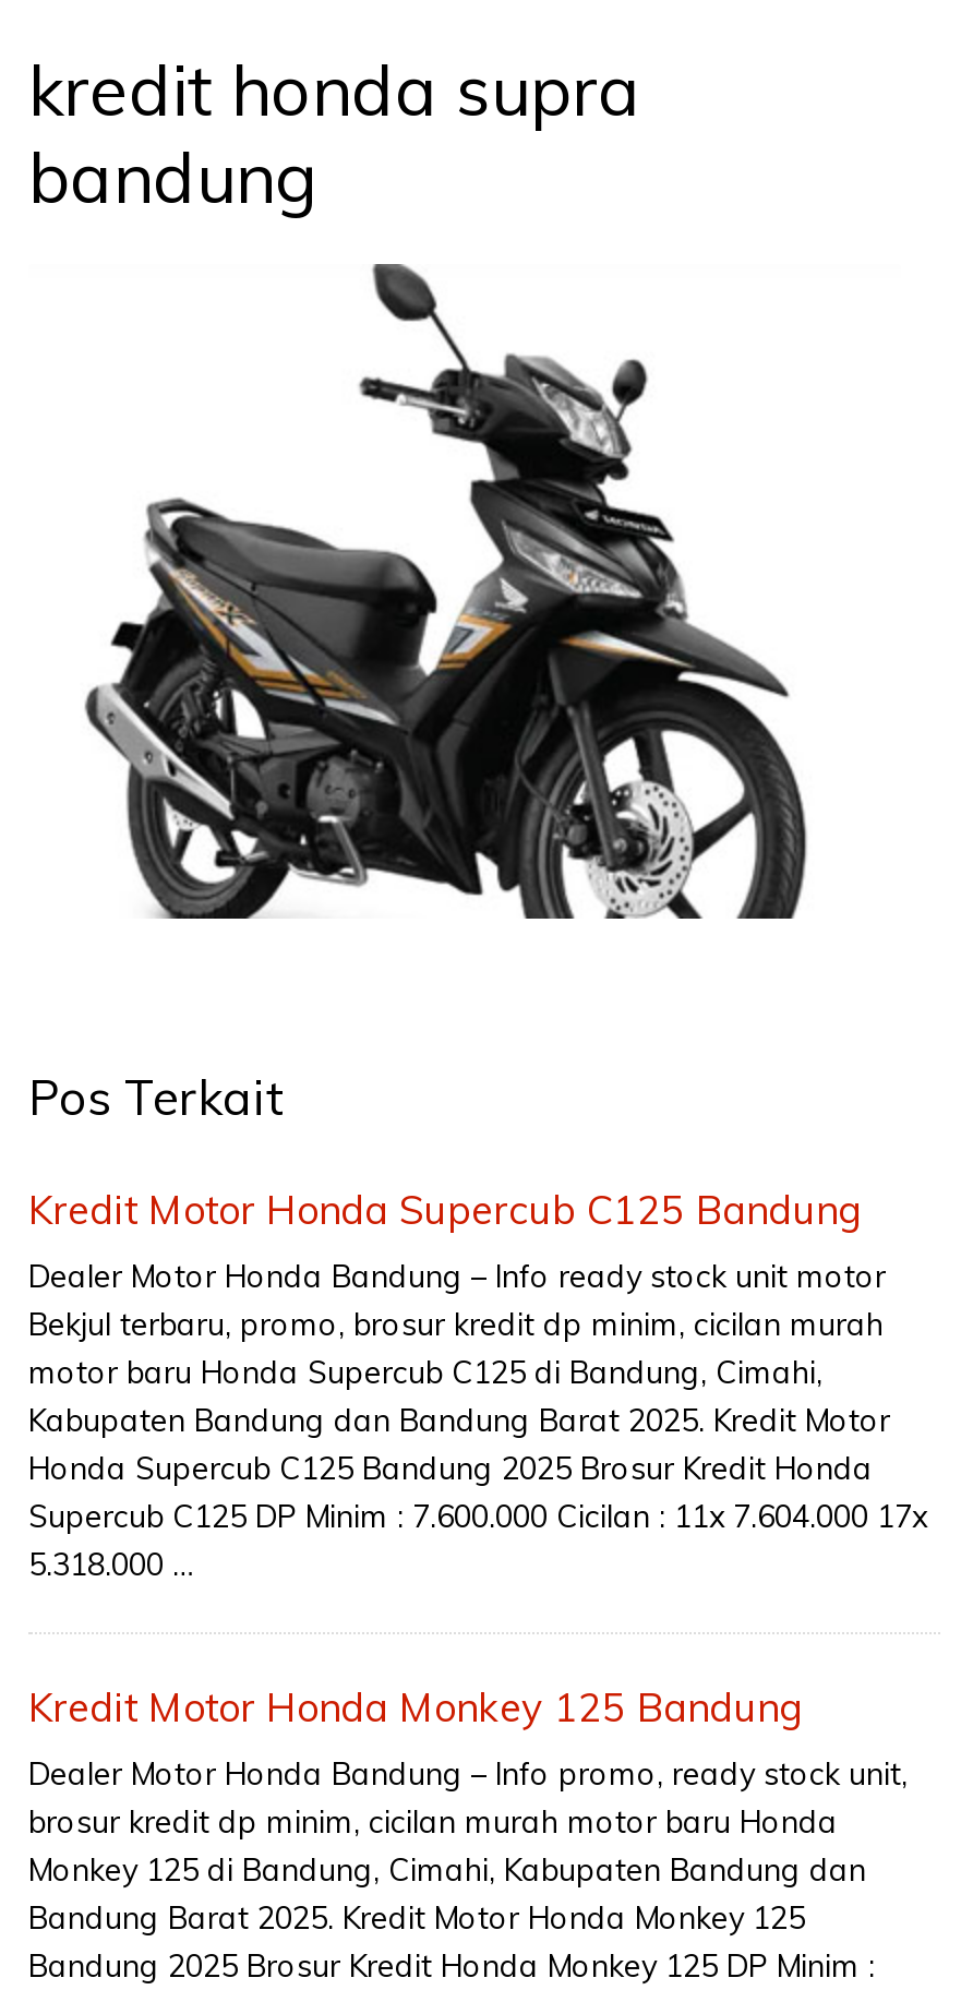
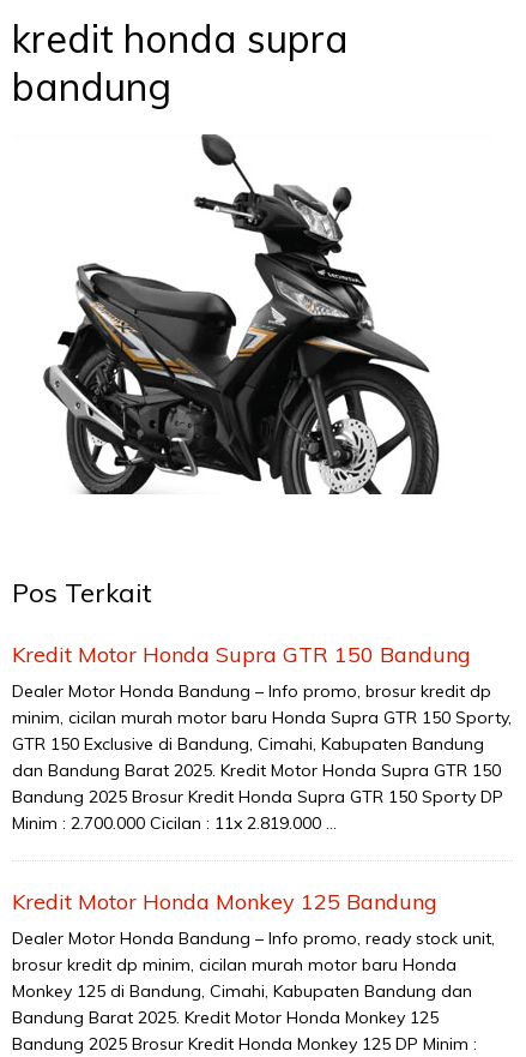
- Kredit Motor Honda Supercub C125 Bandung
- Dealer Motor Honda Bandung – Info ready stock unit motor
- Bekjul terbaru, promo, brosur kredit dp minim, cicilan murah
- motor baru Honda Supercub C125 di Bandung, Cimahi,
- Kabupaten Bandung dan Bandung Barat 2025. Kredit Motor
- Honda Supercub C125 Bandung 2025 Brosur Kredit Honda
- Supercub C125 DP Minim : 7.600.000 Cicilan : 11x 7.604.000 17x
- 5.318.000 …
+ Kredit Motor Honda Supra GTR 150 Bandung
+ Dealer Motor Honda Bandung – Info promo, brosur kredit dp
+ minim, cicilan murah motor baru Honda Supra GTR 150 Sporty,
+ GTR 150 Exclusive di Bandung, Cimahi, Kabupaten Bandung
+ dan Bandung Barat 2025. Kredit Motor Honda Supra GTR 150
+ Bandung 2025 Brosur Kredit Honda Supra GTR 150 Sporty DP
+ Minim : 2.700.000 Cicilan : 11x 2.819.000 …
